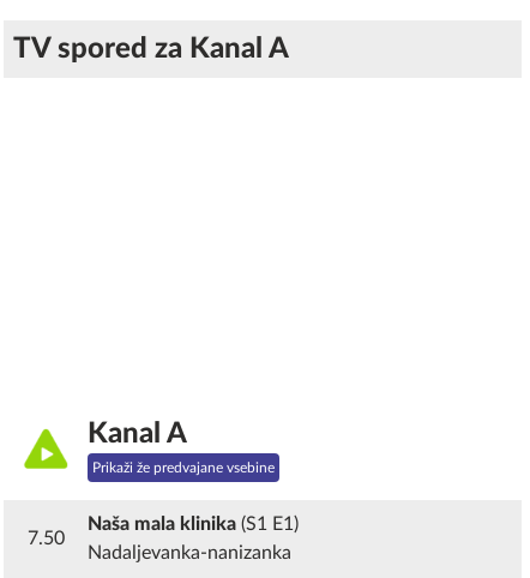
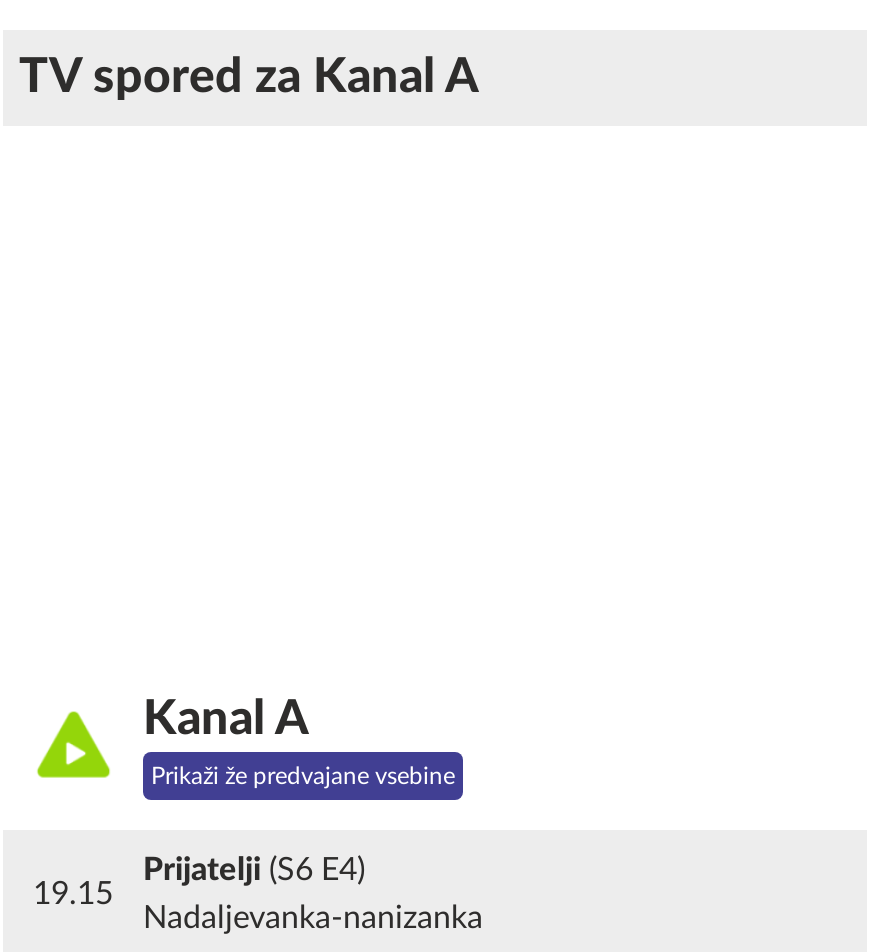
- Naša mala klinika (S1 E1)
+ Prijatelji (S6 E4)

- 7.50
+ 19.15
